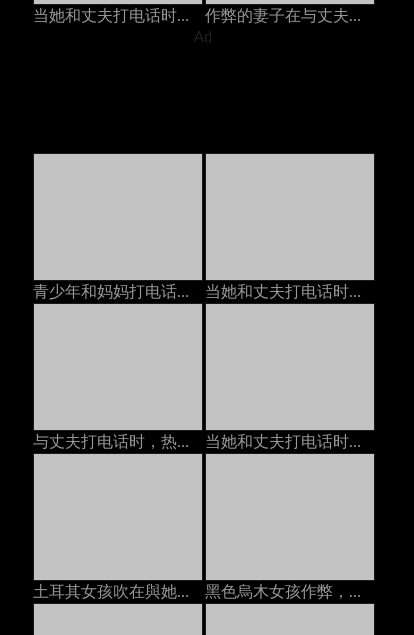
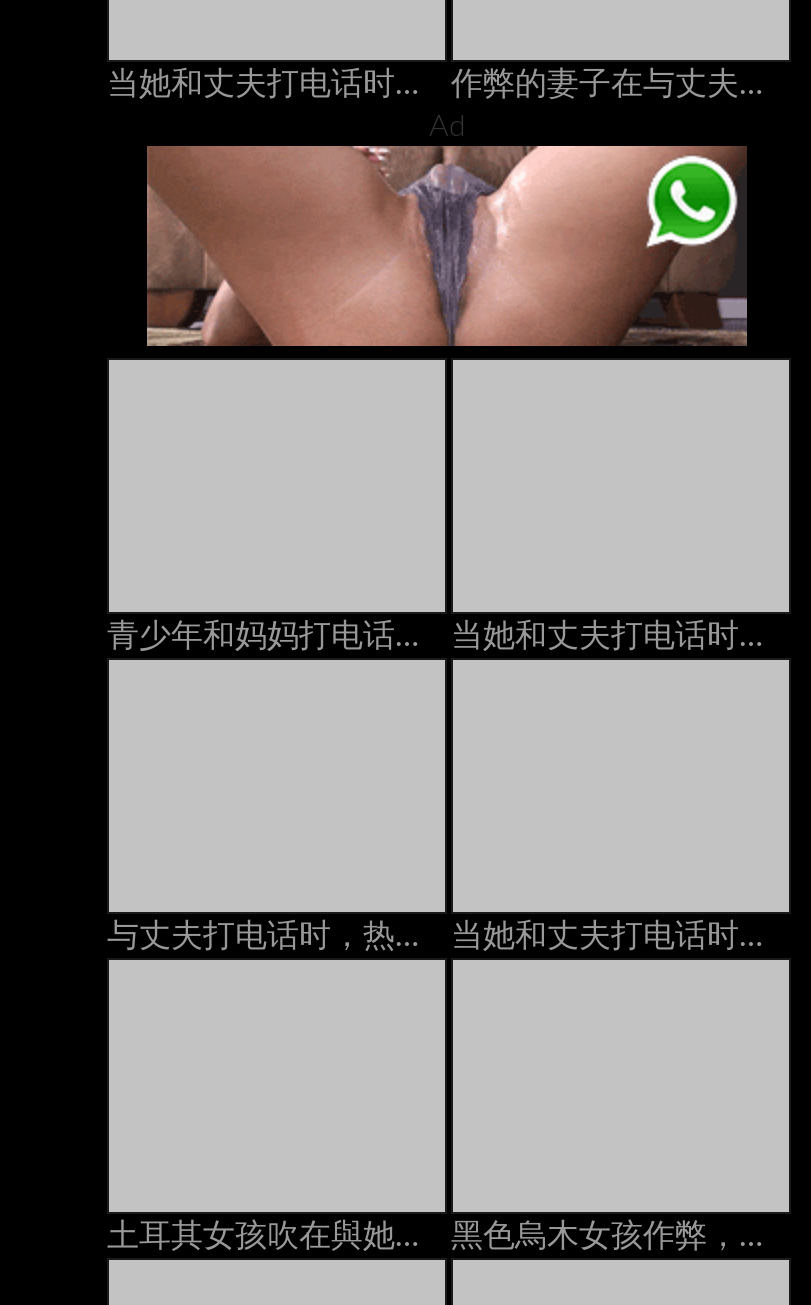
+ [image]
